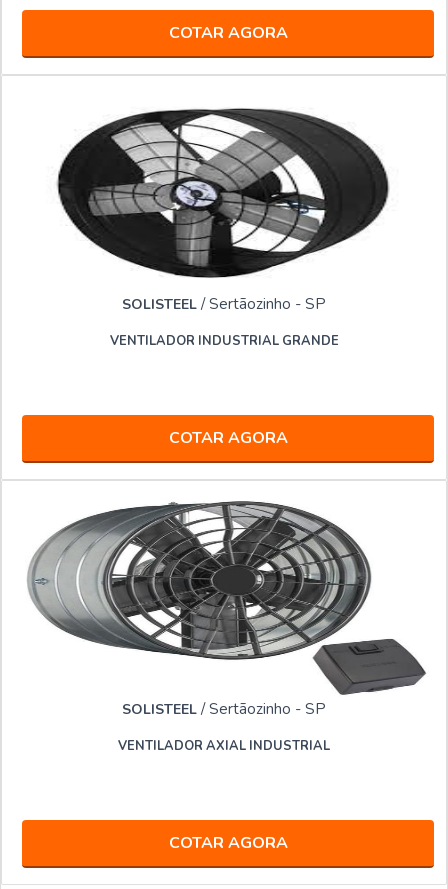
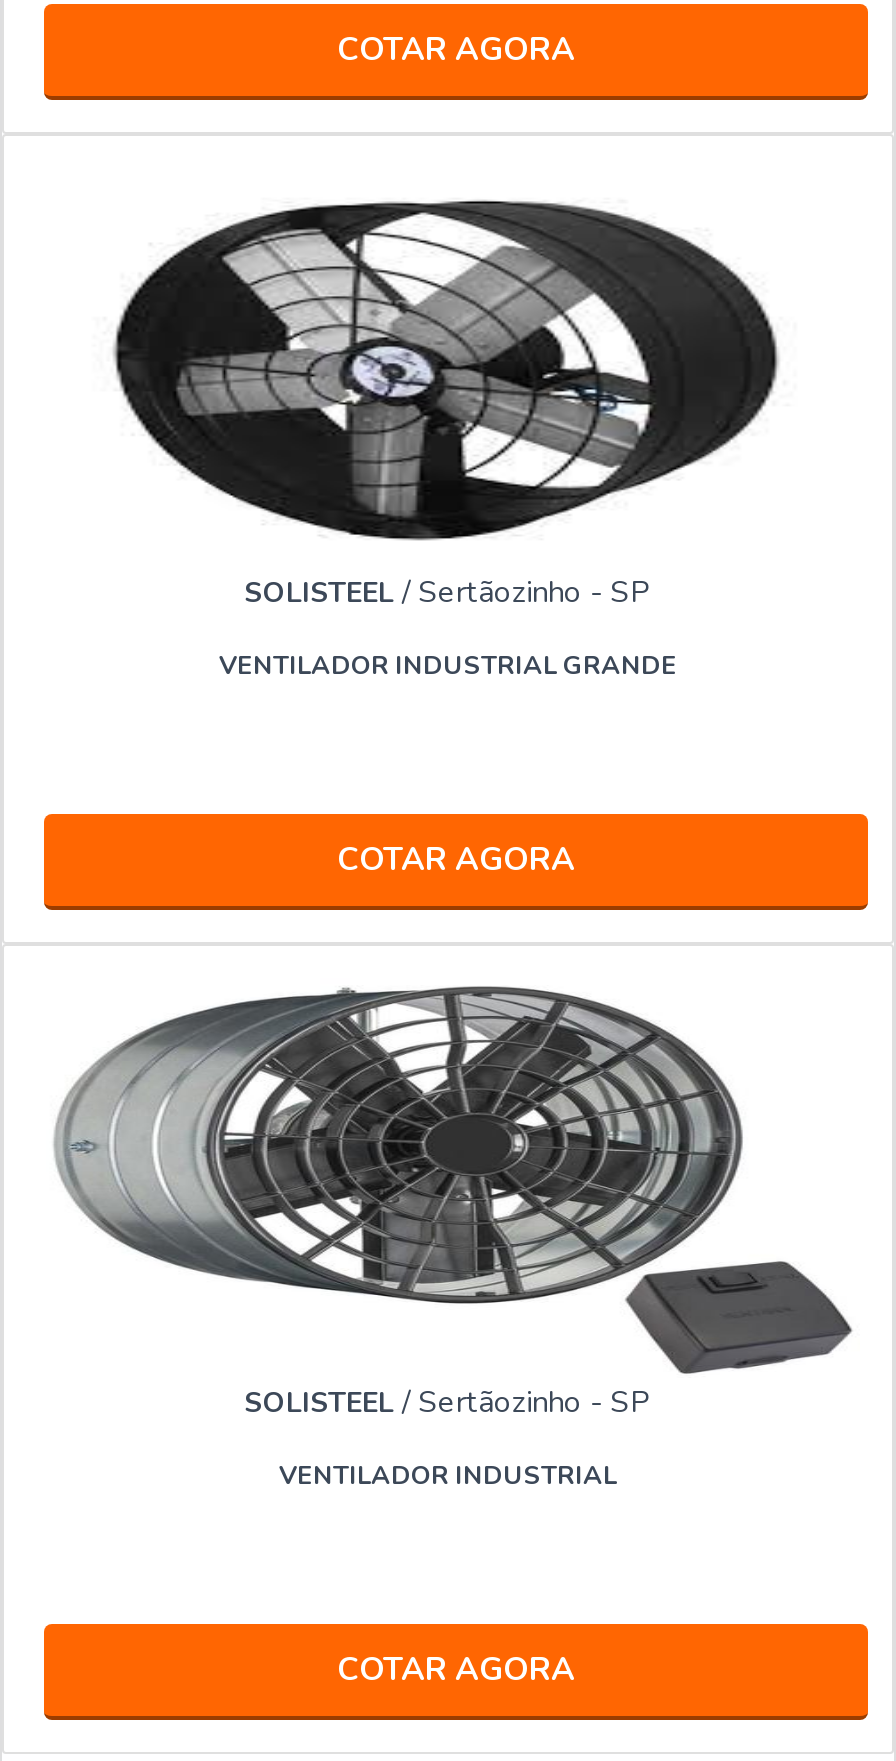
- VENTILADOR AXIAL INDUSTRIAL
+ VENTILADOR INDUSTRIAL
